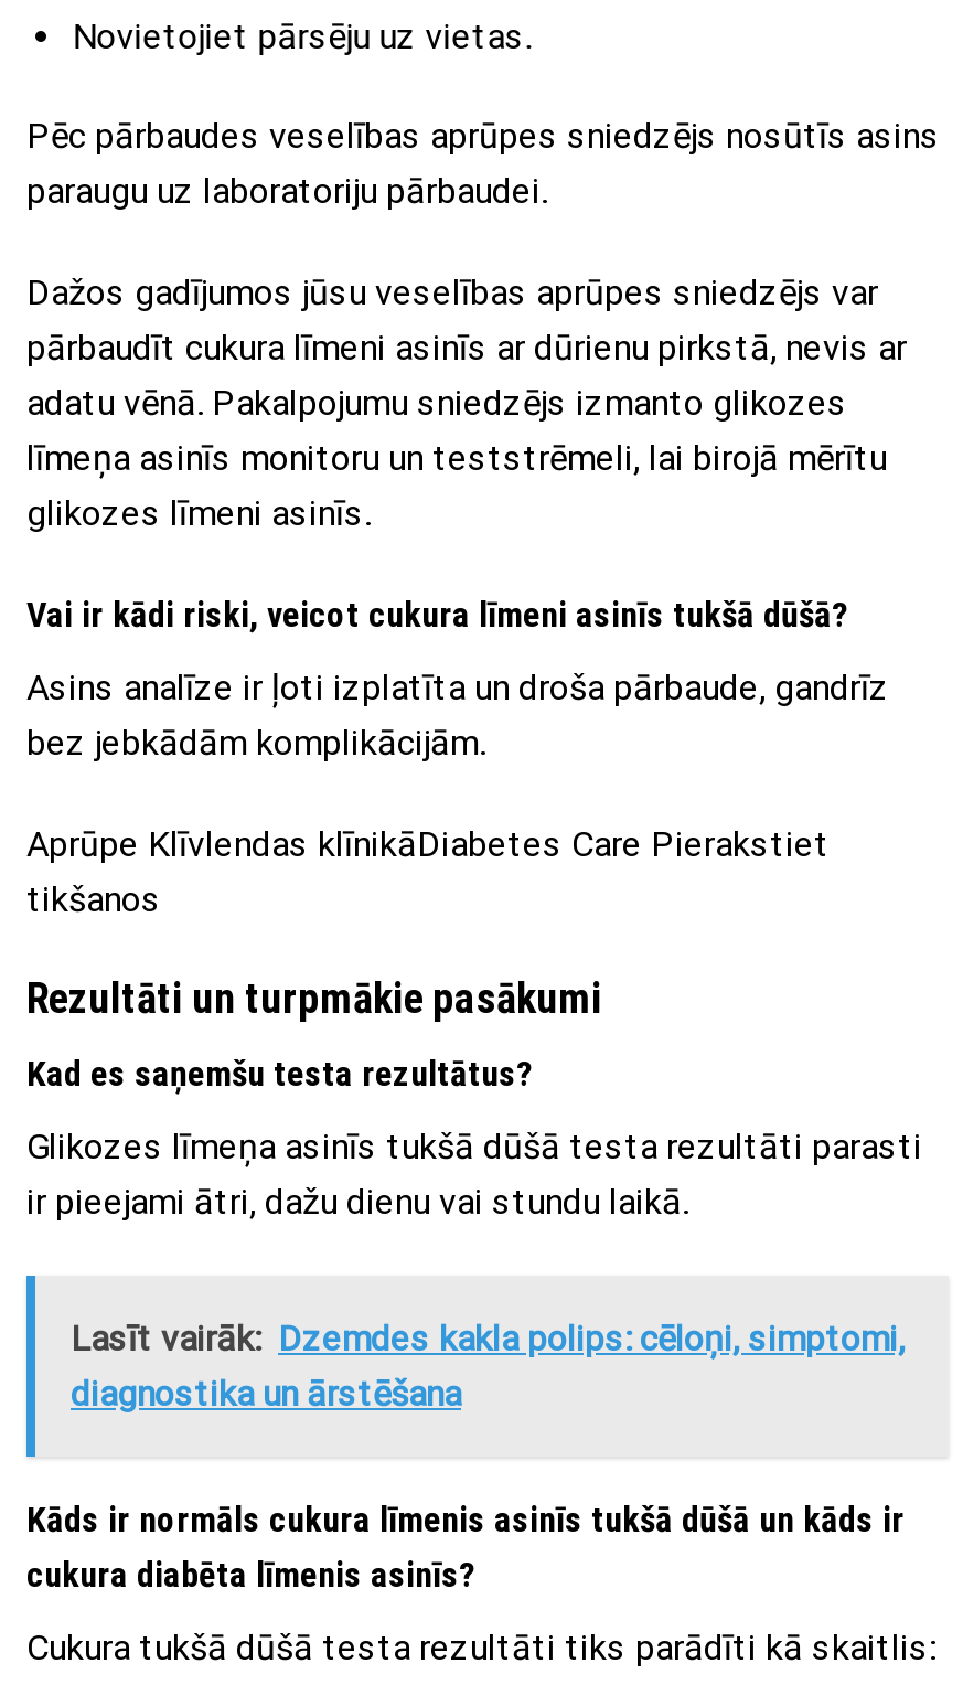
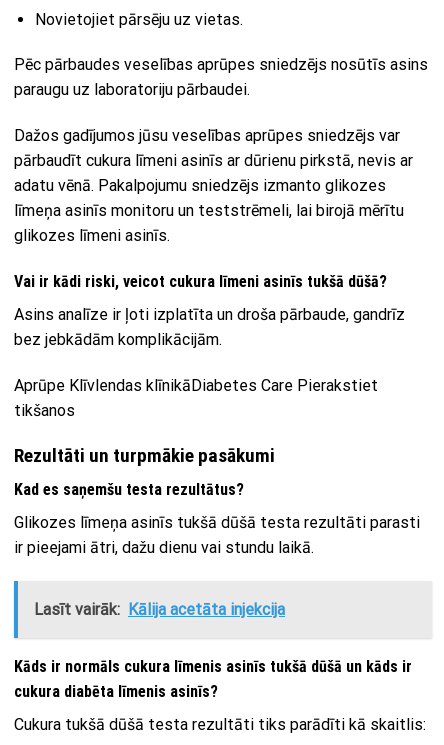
- Lasīt vairāk: Dzemdes kakla polips: cēloņi, simptomi,
- diagnostika un ārstēšana
+ Lasīt vairāk: Kālija acetāta injekcija
